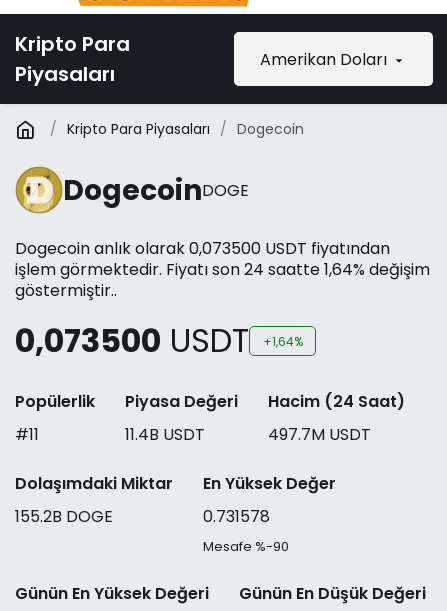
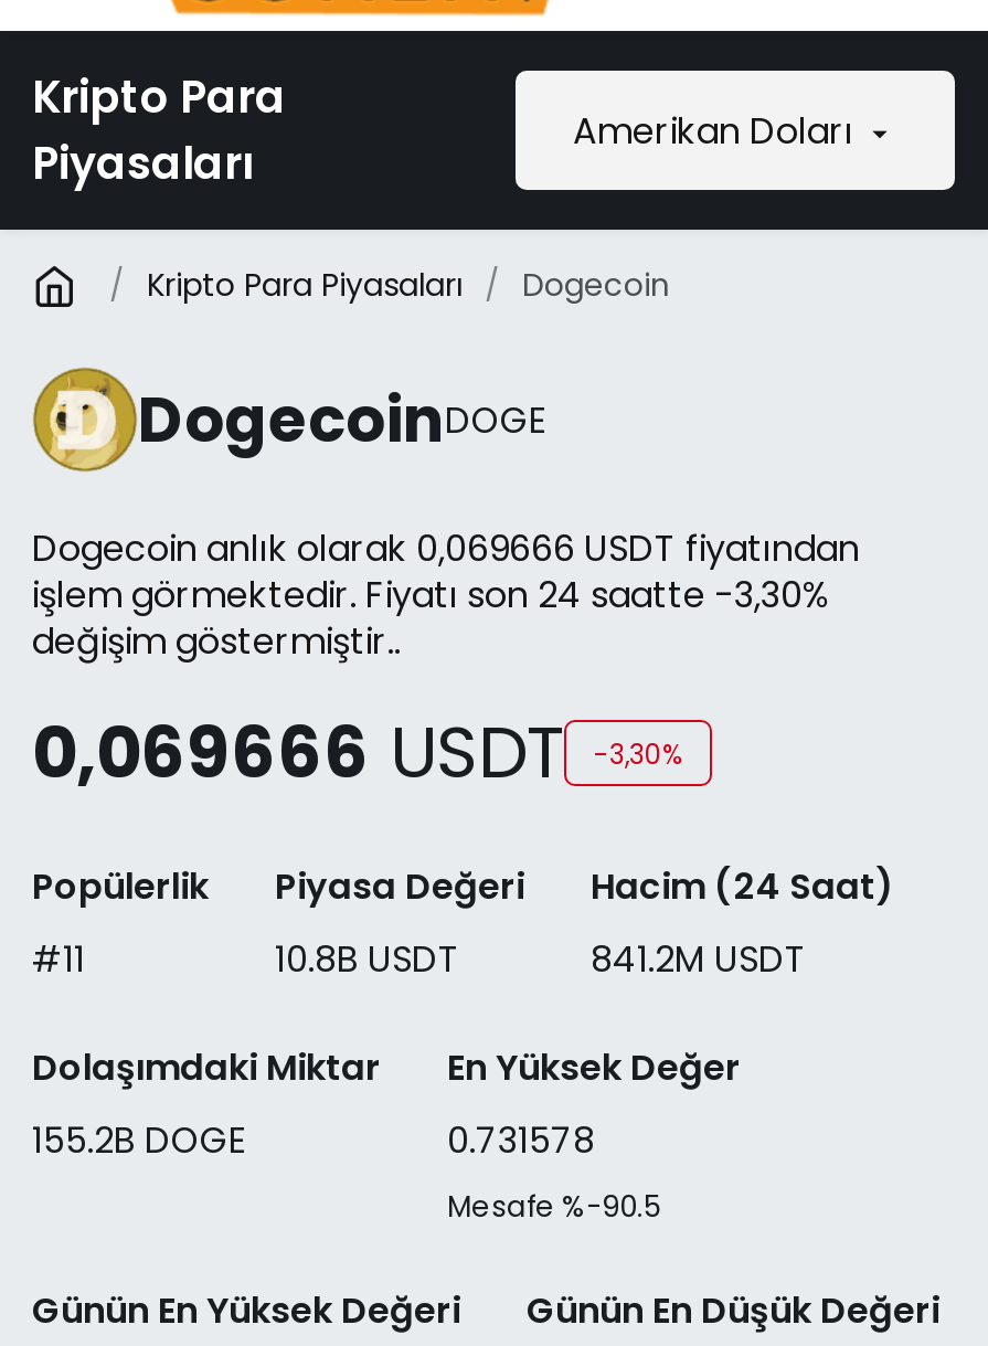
- Dogecoin anlık olarak 0,073500 USDT fiyatından
- işlem görmektedir. Fiyatı son 24 saatte 1,64% değişim
- göstermiştir..
- 0,073500 USDT
- +1,64%
+ Dogecoin anlık olarak 0,069666 USDT fiyatından
+ işlem görmektedir. Fiyatı son 24 saatte -3,30%
+ değişim göstermiştir..
+ 0,069666 USDT
+ -3,30%

- 11.4B USDT
+ 10.8B USDT

- 497.7M USDT
+ 841.2M USDT

- Mesafe %-90
+ Mesafe %-90.5
